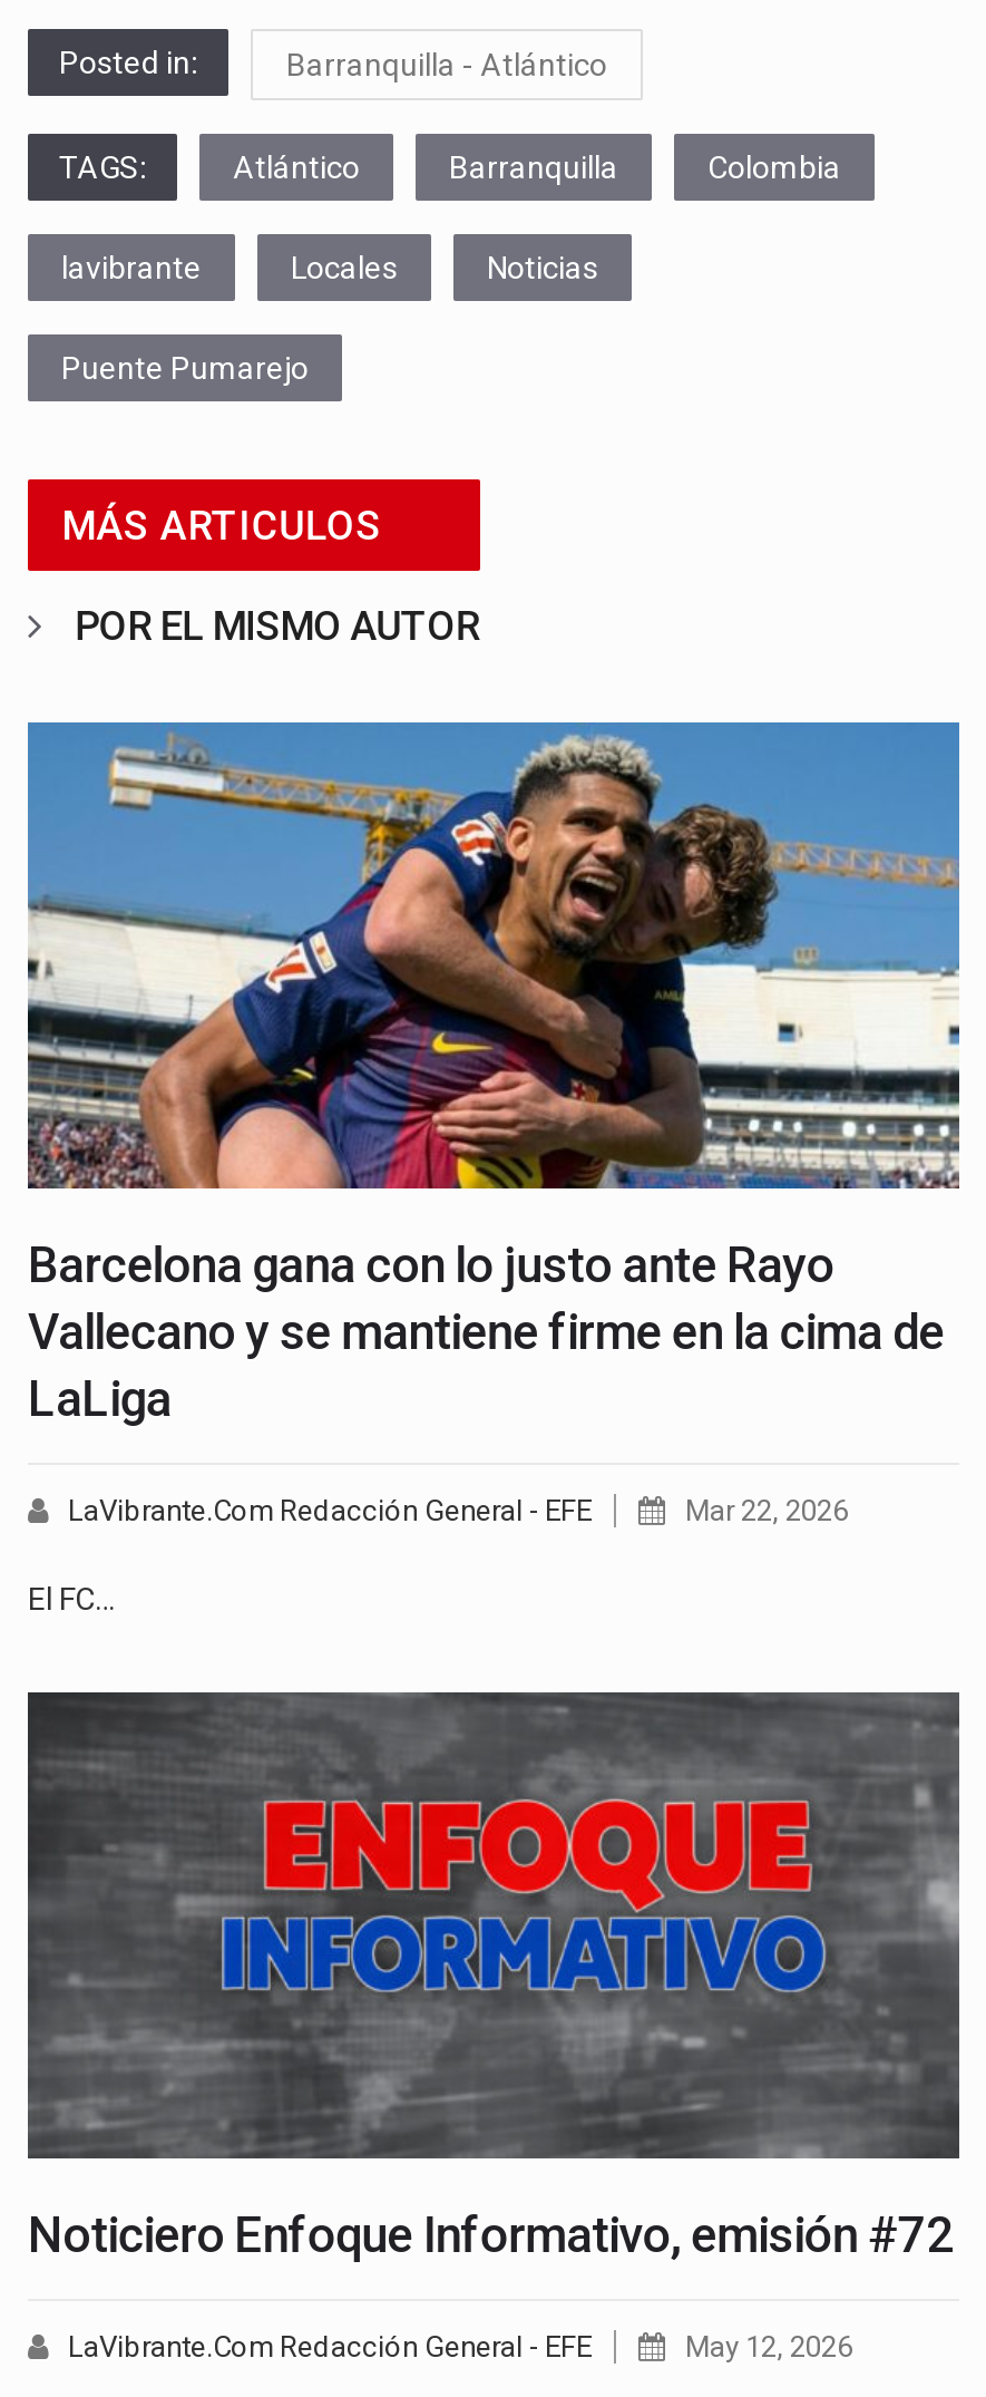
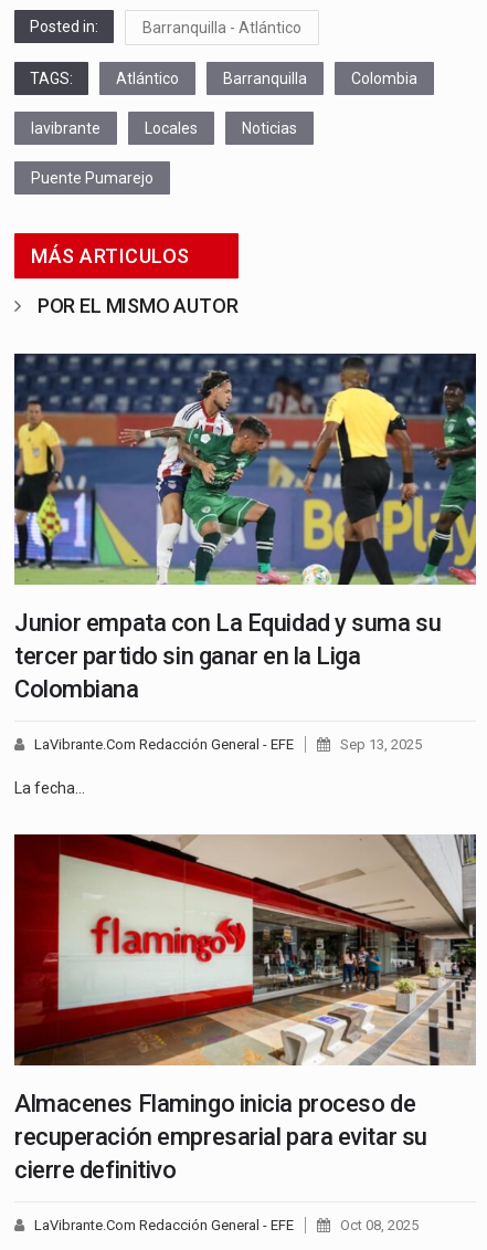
- [image]
- Barcelona gana con lo justo ante Rayo
- Vallecano y se mantiene firme en la cima de
- LaLiga
+ [image]
+ Junior empata con La Equidad y suma su
+ tercer partido sin ganar en la Liga
+ Colombiana

- Mar 22, 2026
+ Sep 13, 2025

- El FC…
+ La fecha…

- [image]
- Noticiero Enfoque Informativo, emisión #72
+ [image]
+ Almacenes Flamingo inicia proceso de
+ recuperación empresarial para evitar su
+ cierre definitivo

- May 12, 2026
+ Oct 08, 2025
